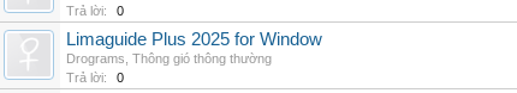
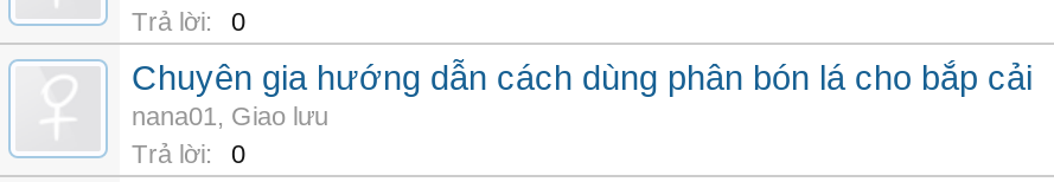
- Limaguide Plus 2025 for Window
- Drograms, Thông gió thông thường
+ Chuyên gia hướng dẫn cách dùng phân bón lá cho bắp cải
+ nana01, Giao lưu
